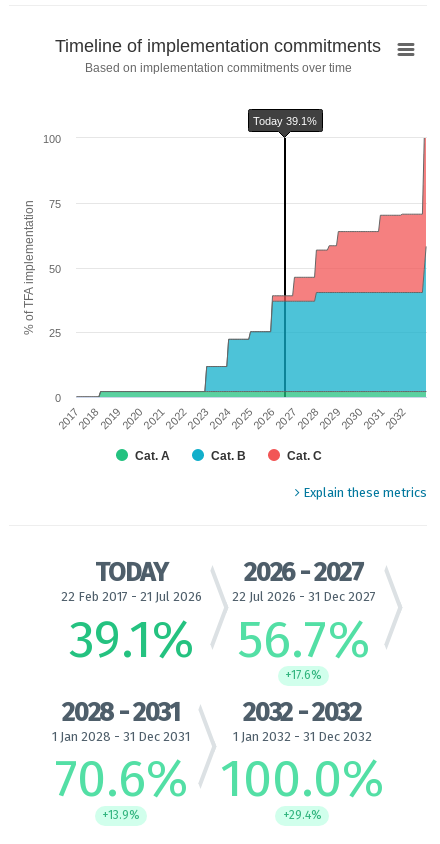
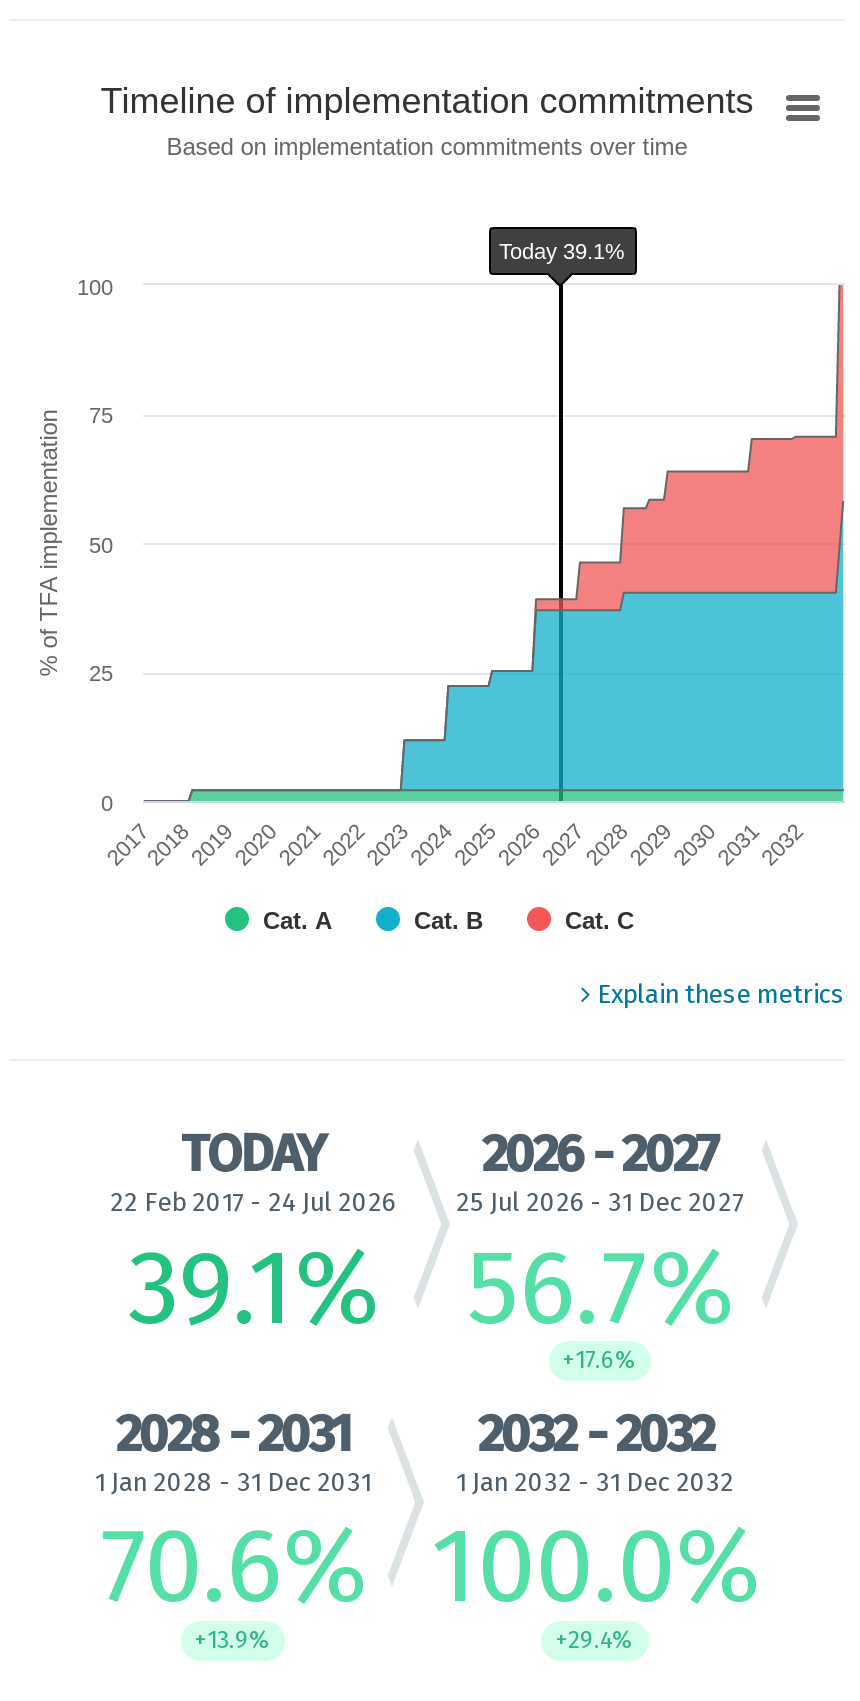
- 22 Feb 2017 - 21 Jul 2026
+ 22 Feb 2017 - 24 Jul 2026

- 22 Jul 2026 - 31 Dec 2027
+ 25 Jul 2026 - 31 Dec 2027
